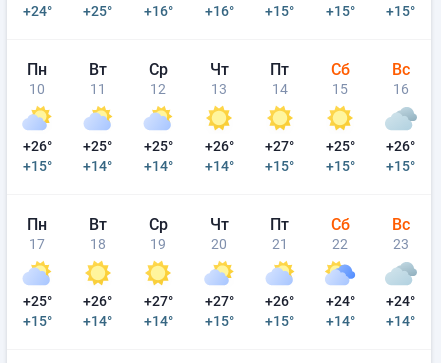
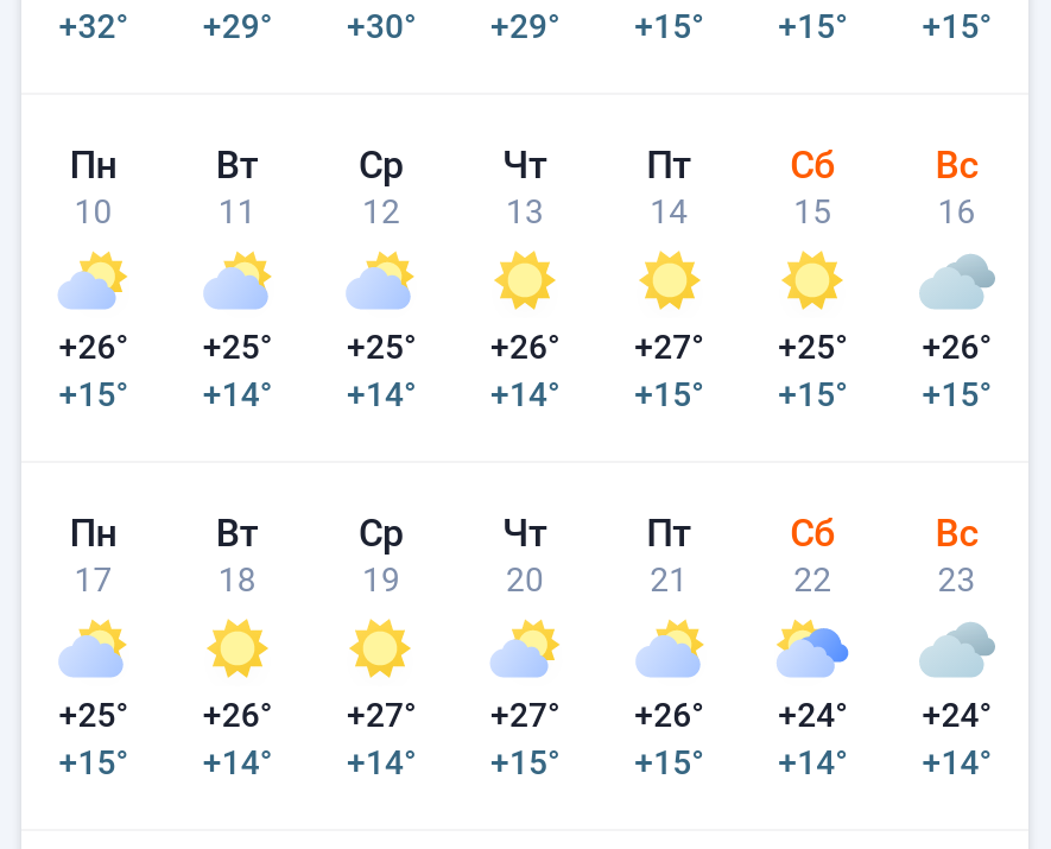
- +24°
+ +32°

- +25°
+ +29°

- +16°
+ +30°

- +16°
+ +29°
